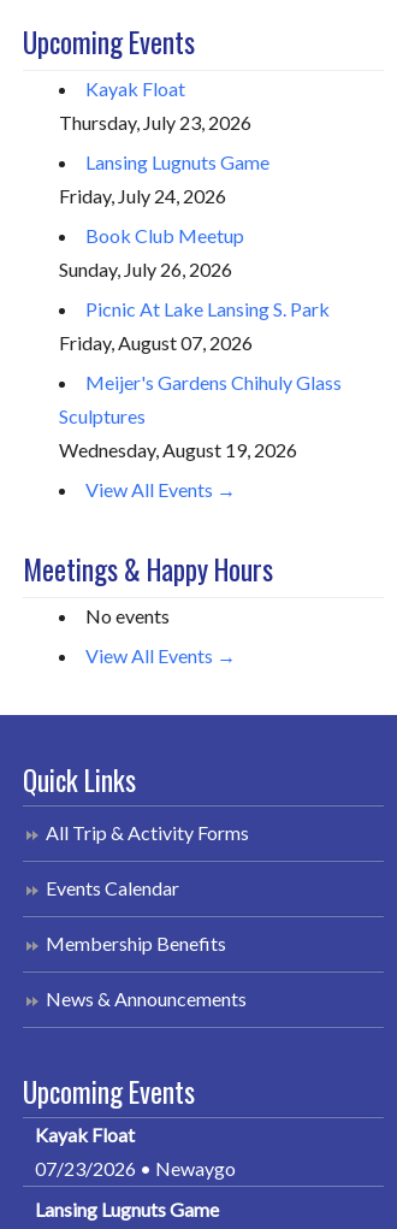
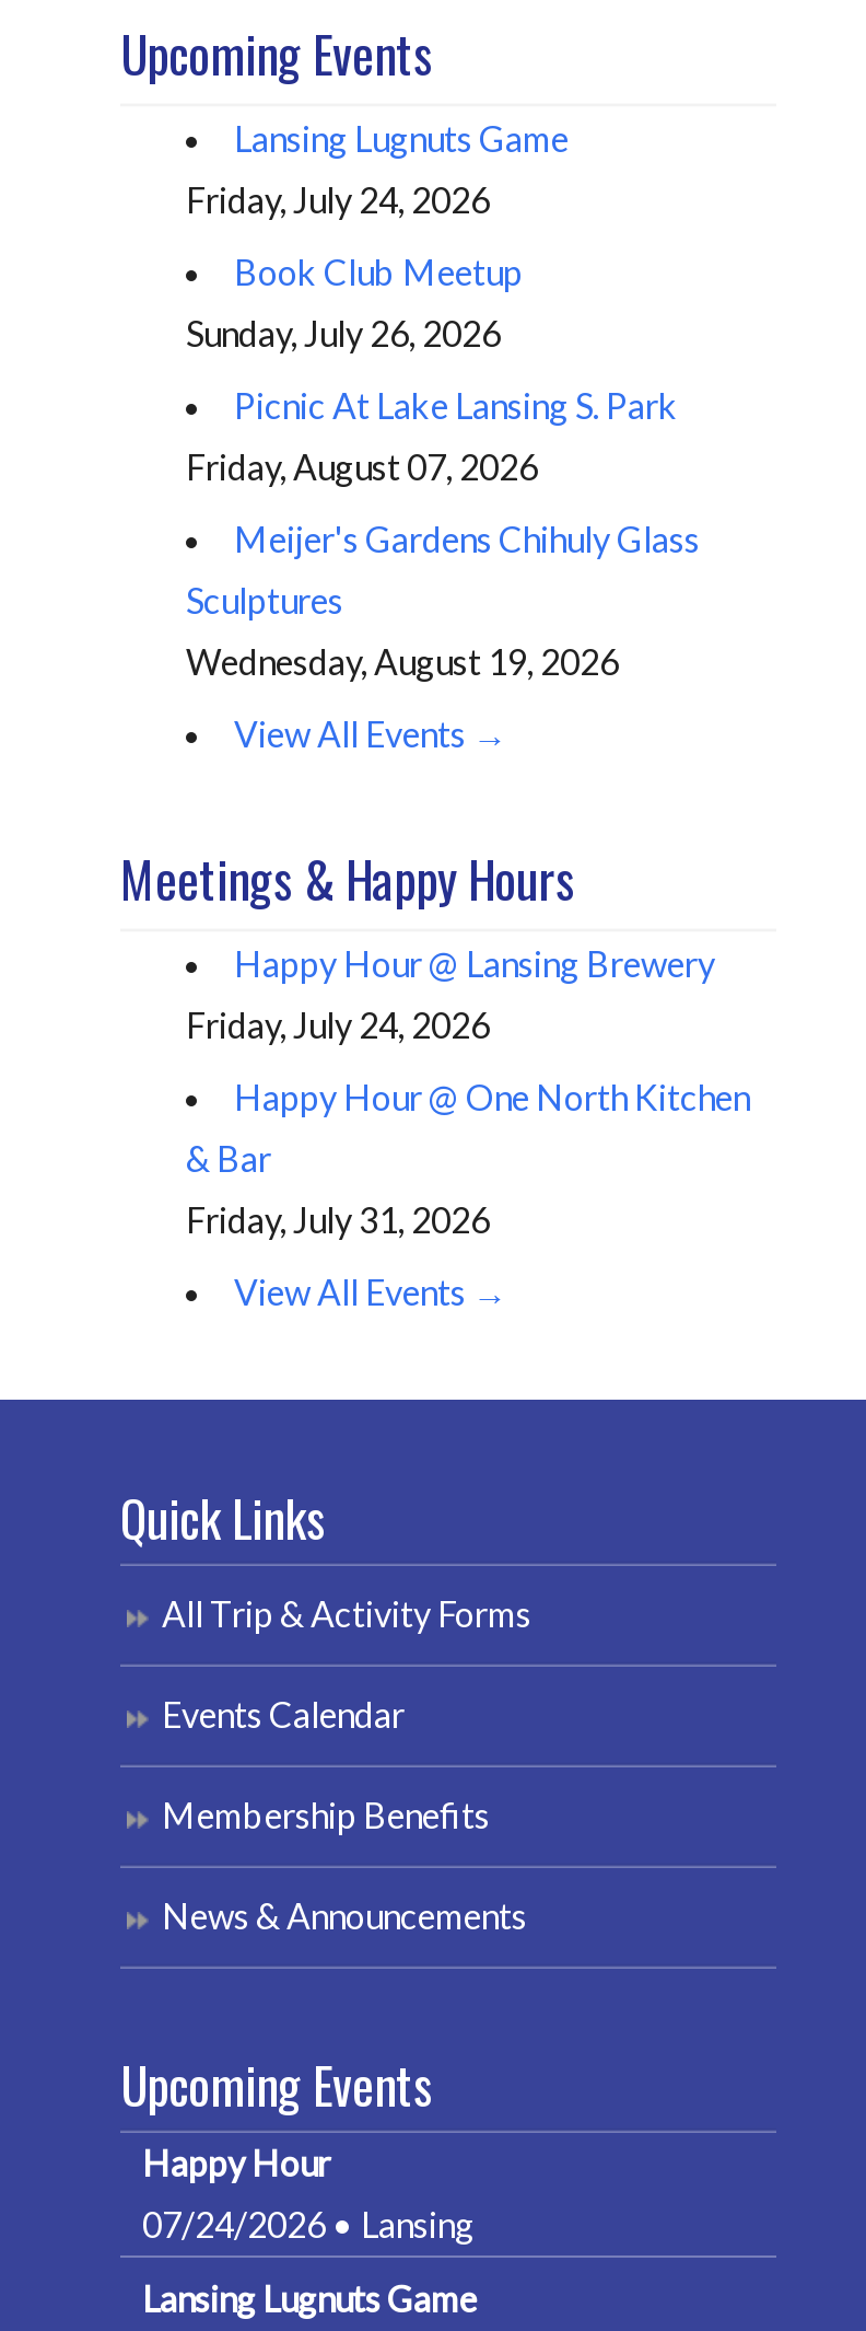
- Kayak Float
- Thursday, July 23, 2026

moved up: Lansing Lugnuts Game | Friday, July 24, 2026 | Book Club Meetup | ... | Wednesday, August 19, 2026 | Meetings & Happy Hours

- No events
+ Happy Hour @ Lansing Brewery
+ Friday, July 24, 2026
+ Happy Hour @ One North Kitchen
+ & Bar
+ Friday, July 31, 2026

- Kayak Float
+ Happy Hour

- 07/23/2026 • Newaygo
+ 07/24/2026 • Lansing
